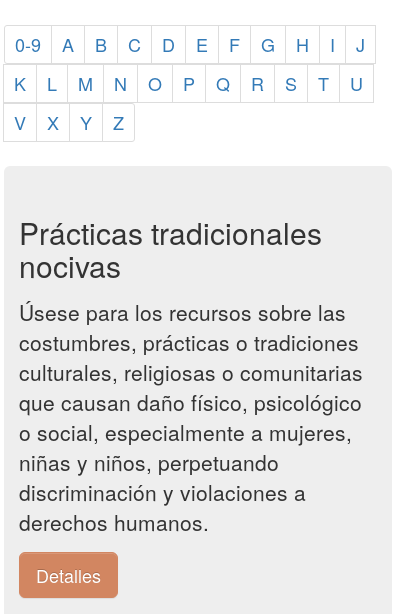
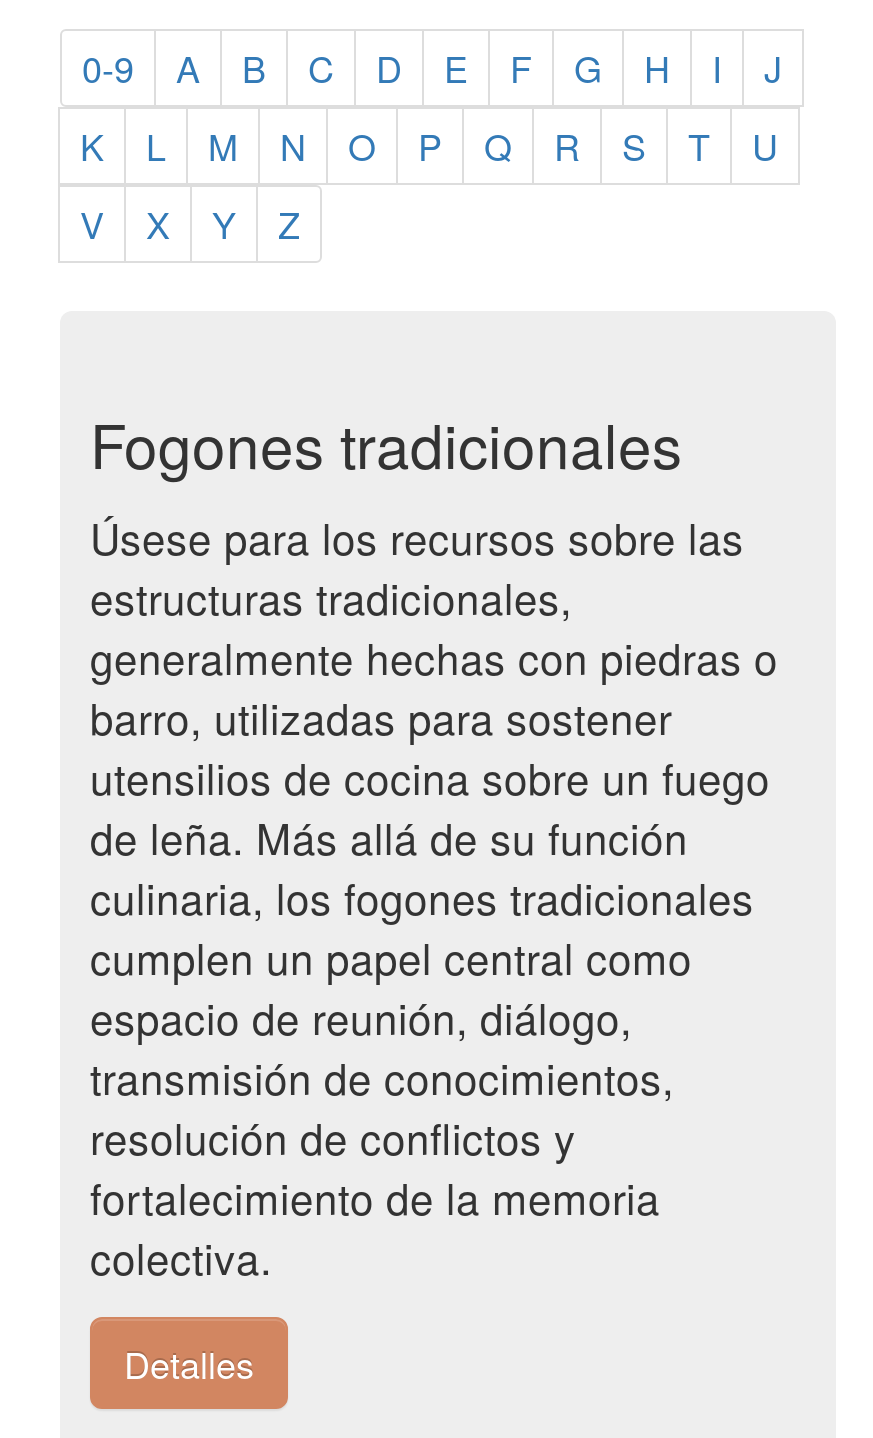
- Prácticas tradicionales
- nocivas
+ Fogones tradicionales

moved up: Úsese para los recursos sobre las

- costumbres, prácticas o tradiciones
- culturales, religiosas o comunitarias
- que causan daño físico, psicológico
- o social, especialmente a mujeres,
- niñas y niños, perpetuando
- discriminación y violaciones a
- derechos humanos.
+ estructuras tradicionales,
+ generalmente hechas con piedras o
+ barro, utilizadas para sostener
+ utensilios de cocina sobre un fuego
+ de leña. Más allá de su función
+ culinaria, los fogones tradicionales
+ cumplen un papel central como
+ espacio de reunión, diálogo,
+ transmisión de conocimientos,
+ resolución de conflictos y
+ fortalecimiento de la memoria
+ colectiva.
